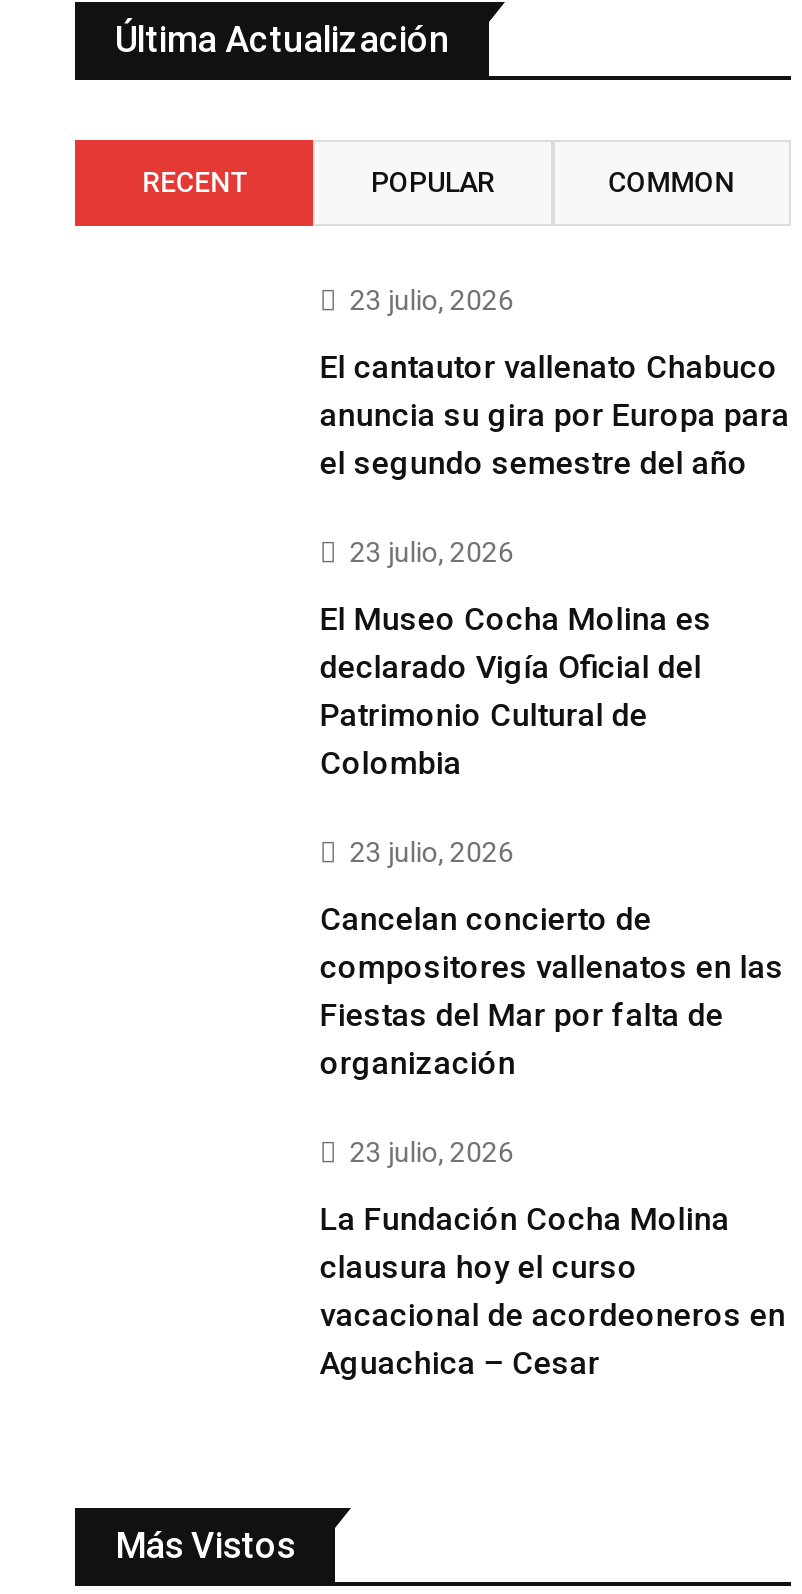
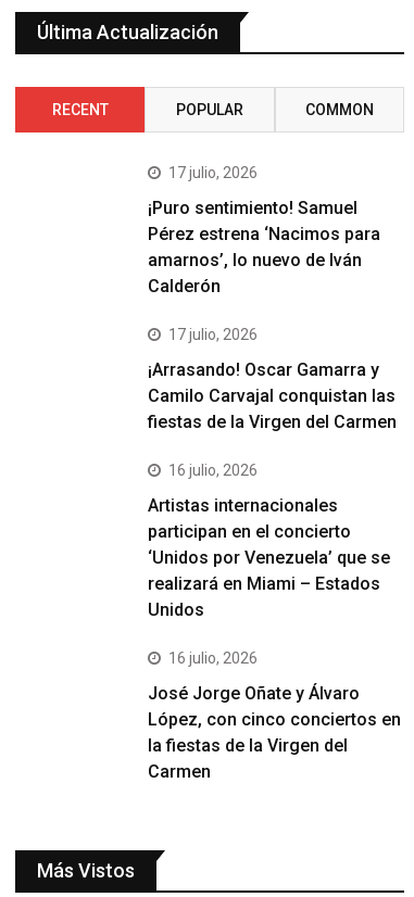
- 23 julio, 2026
+ 17 julio, 2026

- El cantautor vallenato Chabuco
- anuncia su gira por Europa para
- el segundo semestre del año
+ ¡Puro sentimiento! Samuel
+ Pérez estrena ‘Nacimos para
+ amarnos’, lo nuevo de Iván
+ Calderón

- 23 julio, 2026
+ 17 julio, 2026

- El Museo Cocha Molina es
- declarado Vigía Oficial del
- Patrimonio Cultural de
- Colombia
+ ¡Arrasando! Oscar Gamarra y
+ Camilo Carvajal conquistan las
+ fiestas de la Virgen del Carmen

- 23 julio, 2026
+ 16 julio, 2026

- Cancelan concierto de
- compositores vallenatos en las
- Fiestas del Mar por falta de
- organización
+ Artistas internacionales
+ participan en el concierto
+ ‘Unidos por Venezuela’ que se
+ realizará en Miami – Estados
+ Unidos

- 23 julio, 2026
+ 16 julio, 2026

- La Fundación Cocha Molina
- clausura hoy el curso
- vacacional de acordeoneros en
- Aguachica – Cesar
+ José Jorge Oñate y Álvaro
+ López, con cinco conciertos en
+ la fiestas de la Virgen del
+ Carmen
